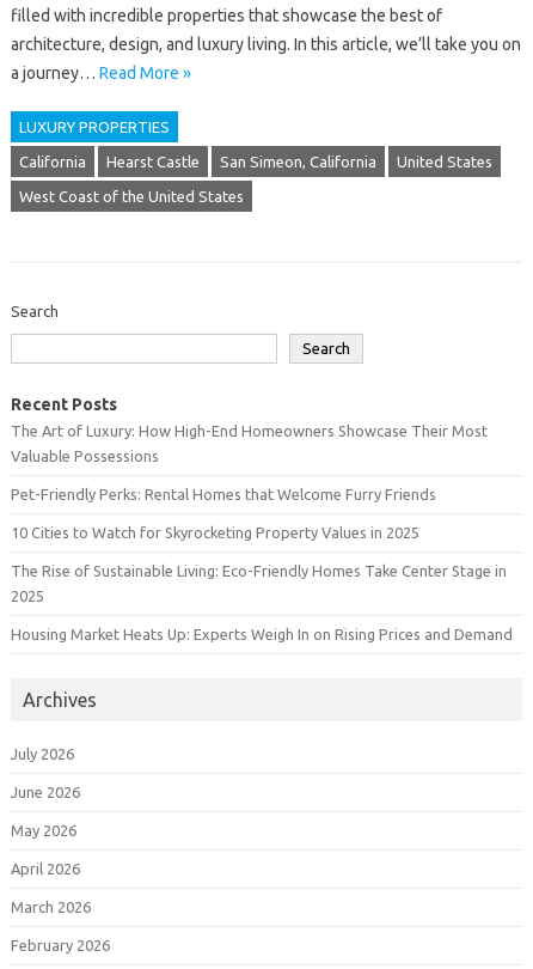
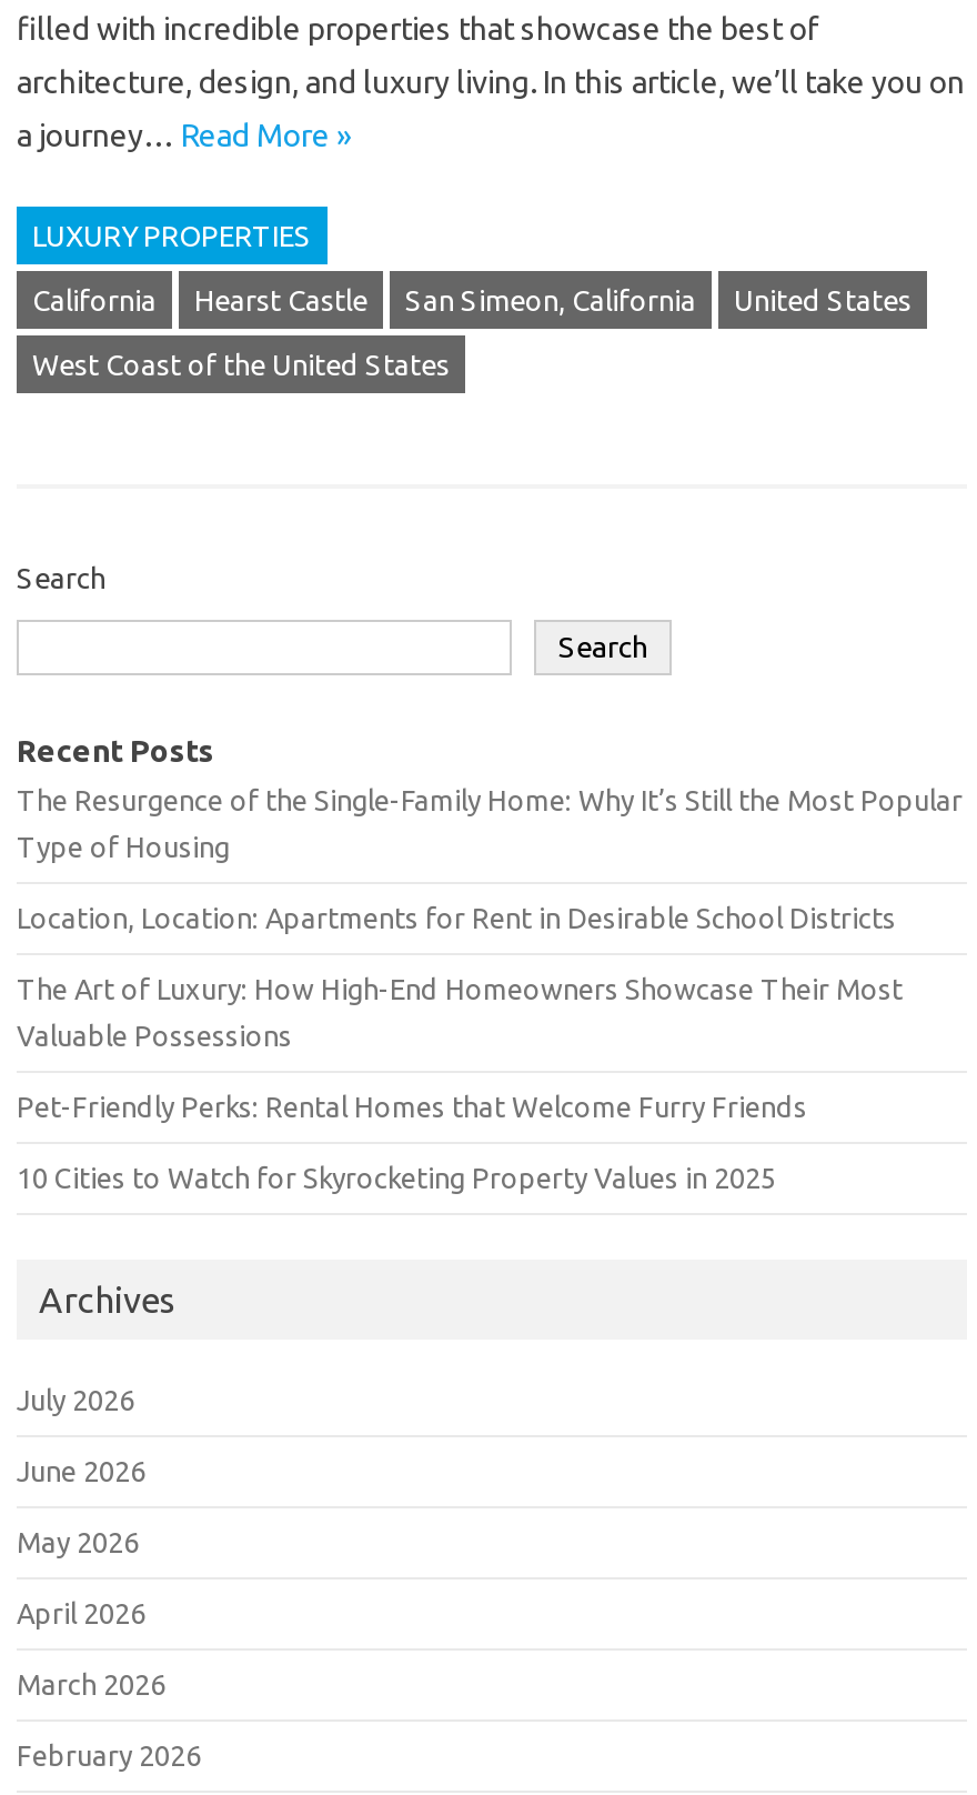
+ The Resurgence of the Single-Family Home: Why It’s Still the Most Popular
+ Type of Housing
+ Location, Location: Apartments for Rent in Desirable School Districts

moved down: The Art of Luxury: How High-End Homeowners Showcase Their Most | Valuable Possessions | Pet-Friendly Perks: Rental Homes that Welcome Furry Friends | 10 Cities to Watch for Skyrocketing Property Values in 2025

- The Rise of Sustainable Living: Eco-Friendly Homes Take Center Stage in
- 2025
- Housing Market Heats Up: Experts Weigh In on Rising Prices and Demand
